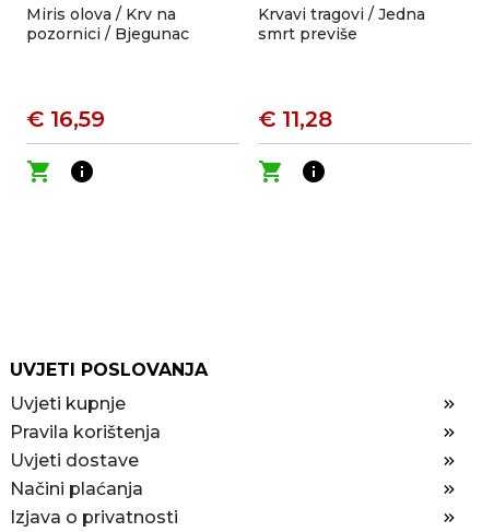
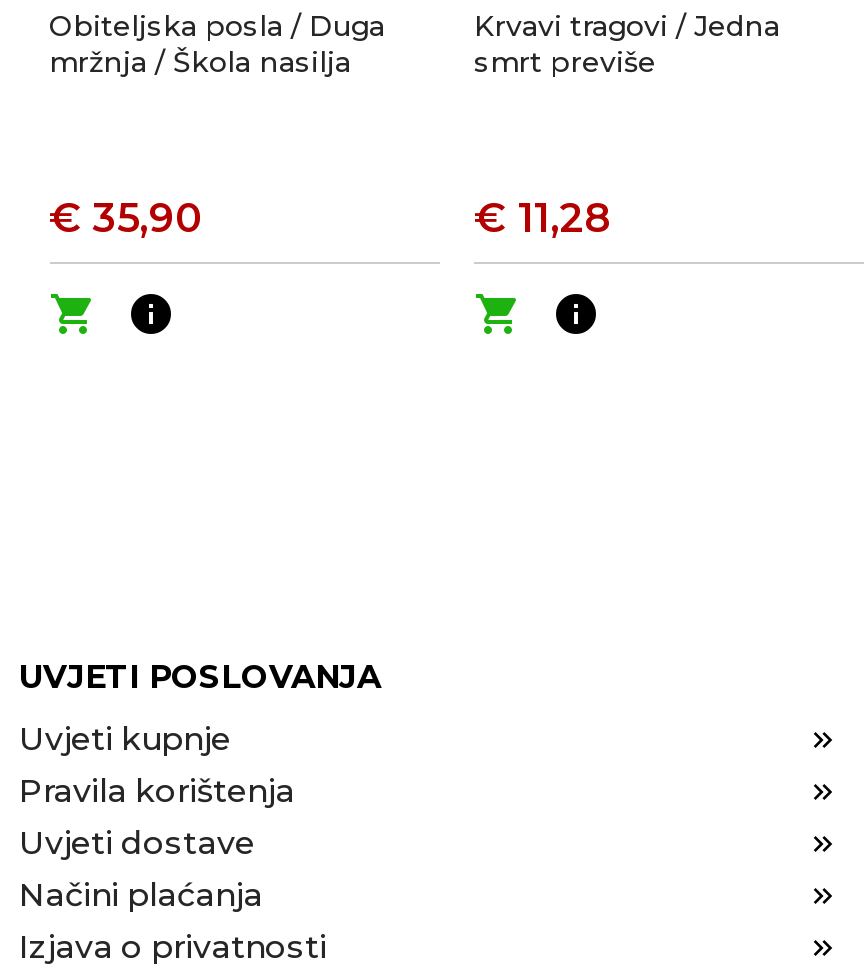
- Miris olova / Krv na
- pozornici / Bjegunac
+ Obiteljska posla / Duga
+ mržnja / Škola nasilja

- € 16,59
+ € 35,90
